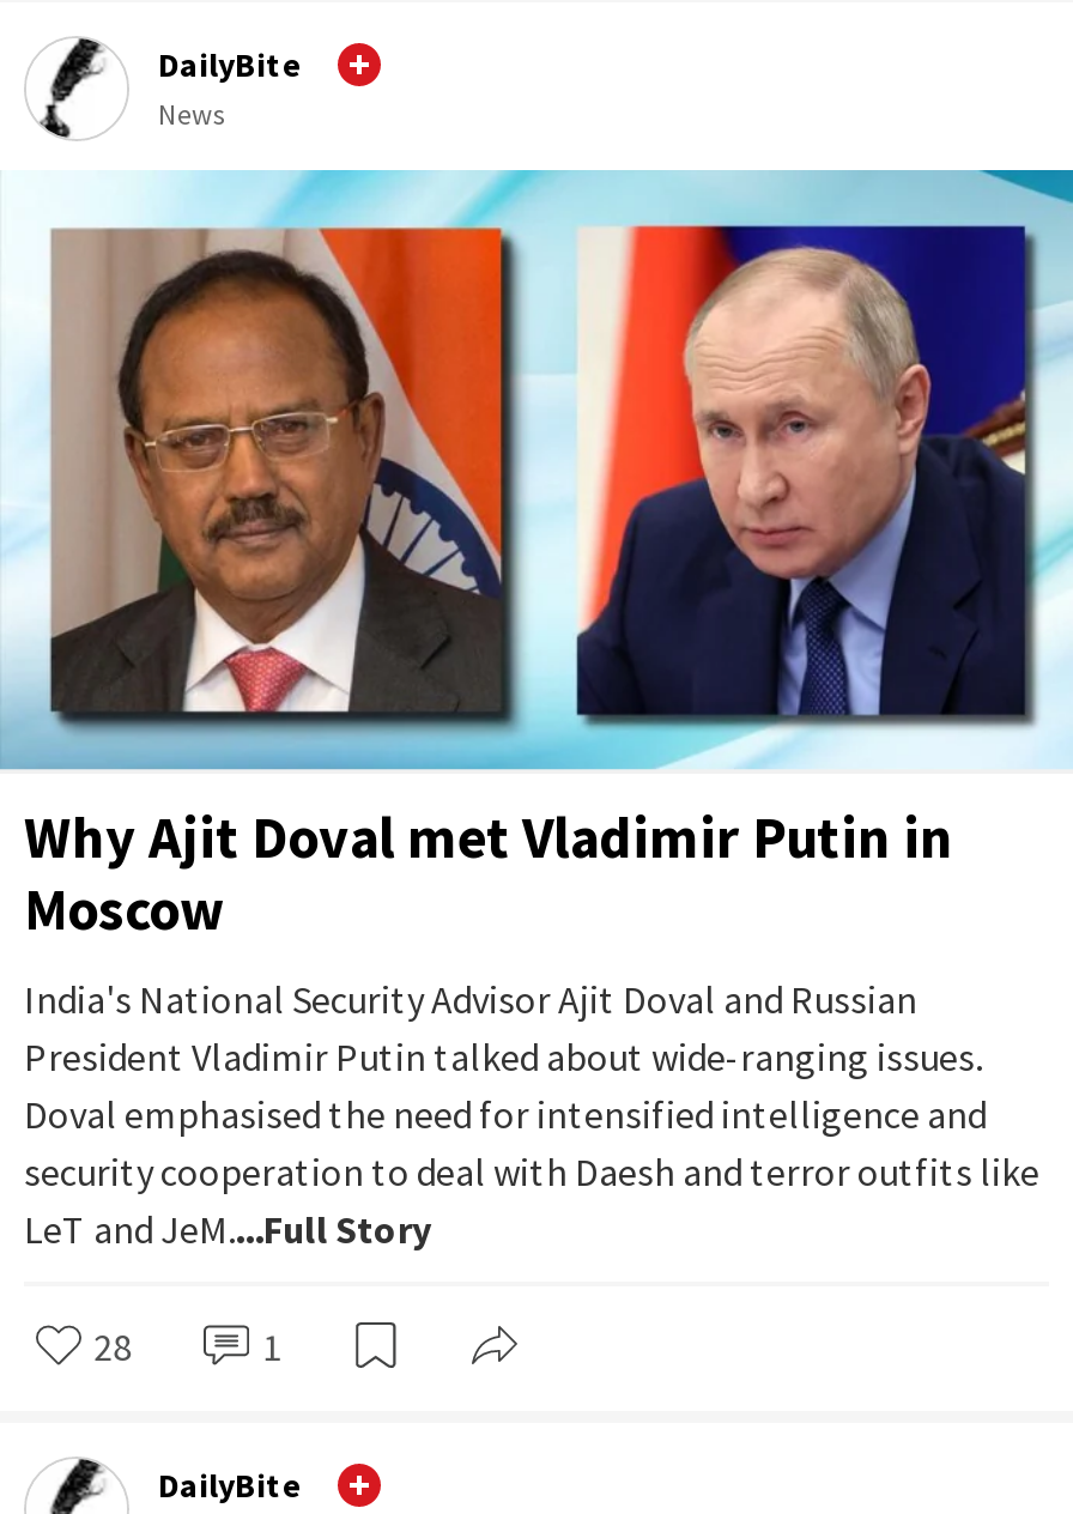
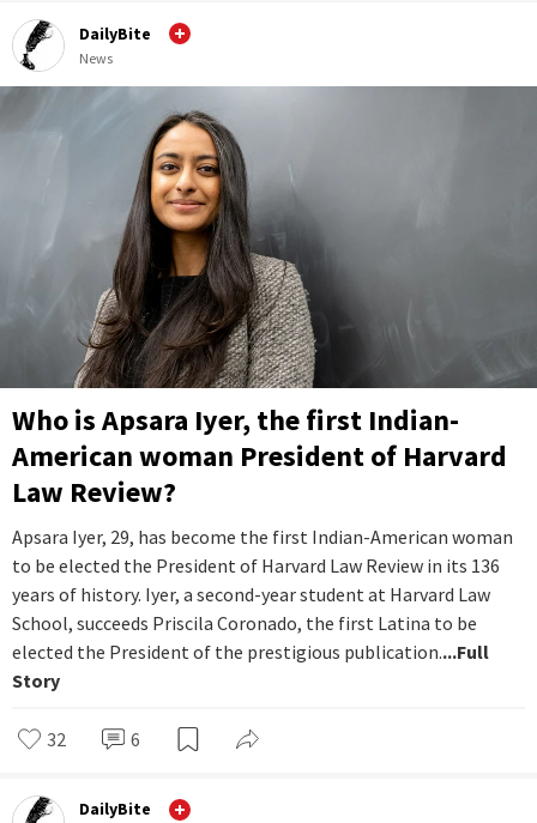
- [image]
- Why Ajit Doval met Vladimir Putin in
- Moscow
- India's National Security Advisor Ajit Doval and Russian
- President Vladimir Putin talked about wide-ranging issues.
- Doval emphasised the need for intensified intelligence and
- security cooperation to deal with Daesh and terror outfits like
- LeT and JeM....Full Story
+ [image]
+ Who is Apsara Iyer, the first Indian-
+ American woman President of Harvard
+ Law Review?
+ Apsara Iyer, 29, has become the first Indian-American woman
+ to be elected the President of Harvard Law Review in its 136
+ years of history. Iyer, a second-year student at Harvard Law
+ School, succeeds Priscila Coronado, the first Latina to be
+ elected the President of the prestigious publication....Full
+ Story

- 28
- 1
+ 32
+ 6
